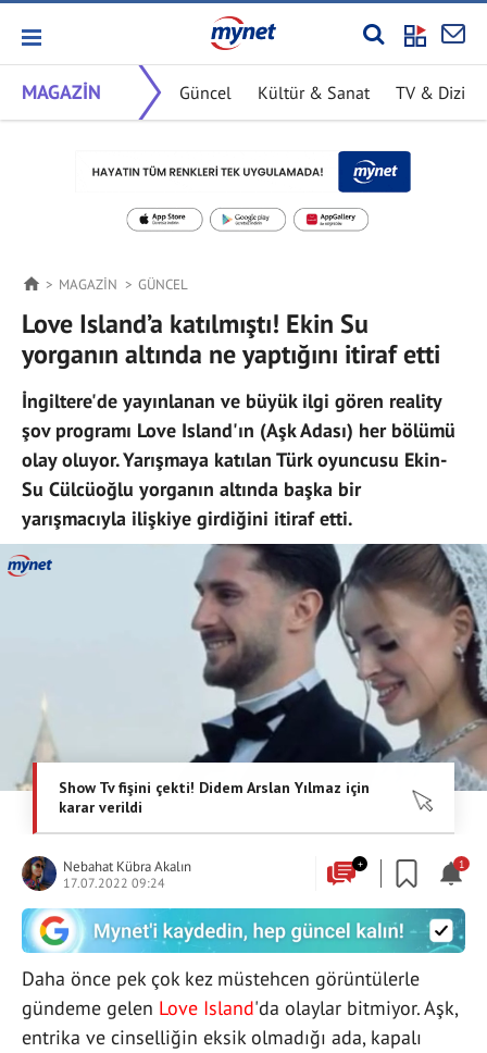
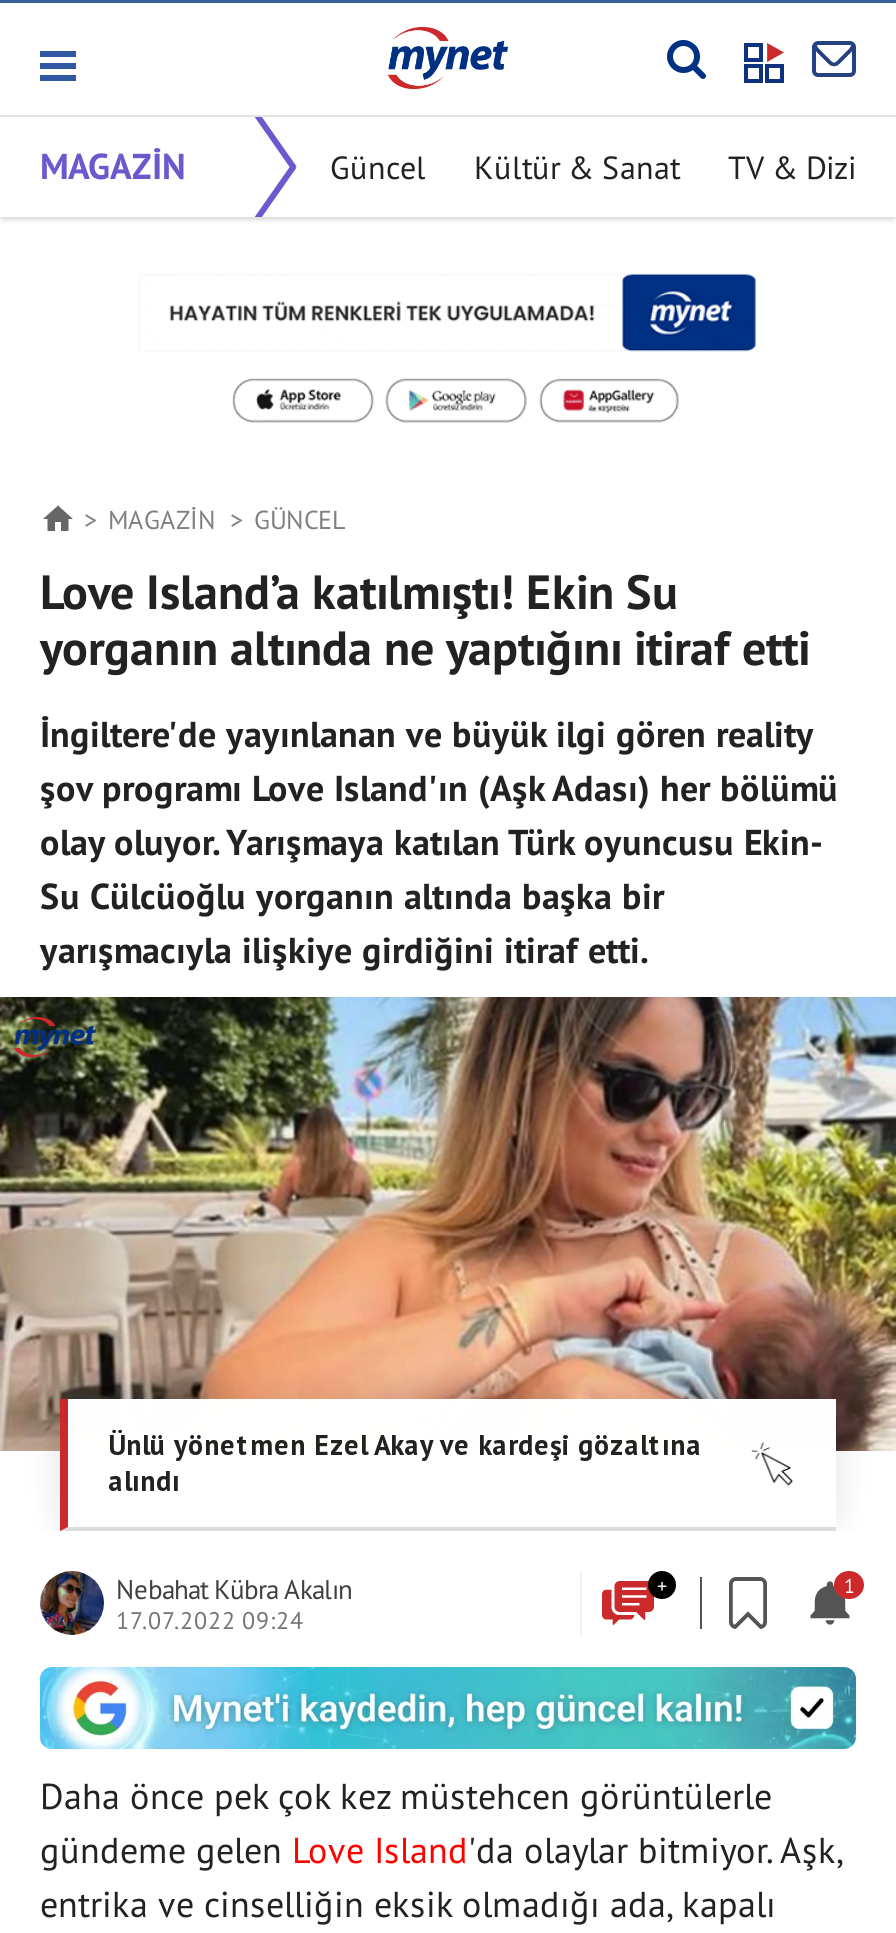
- [image]
+ [image]
